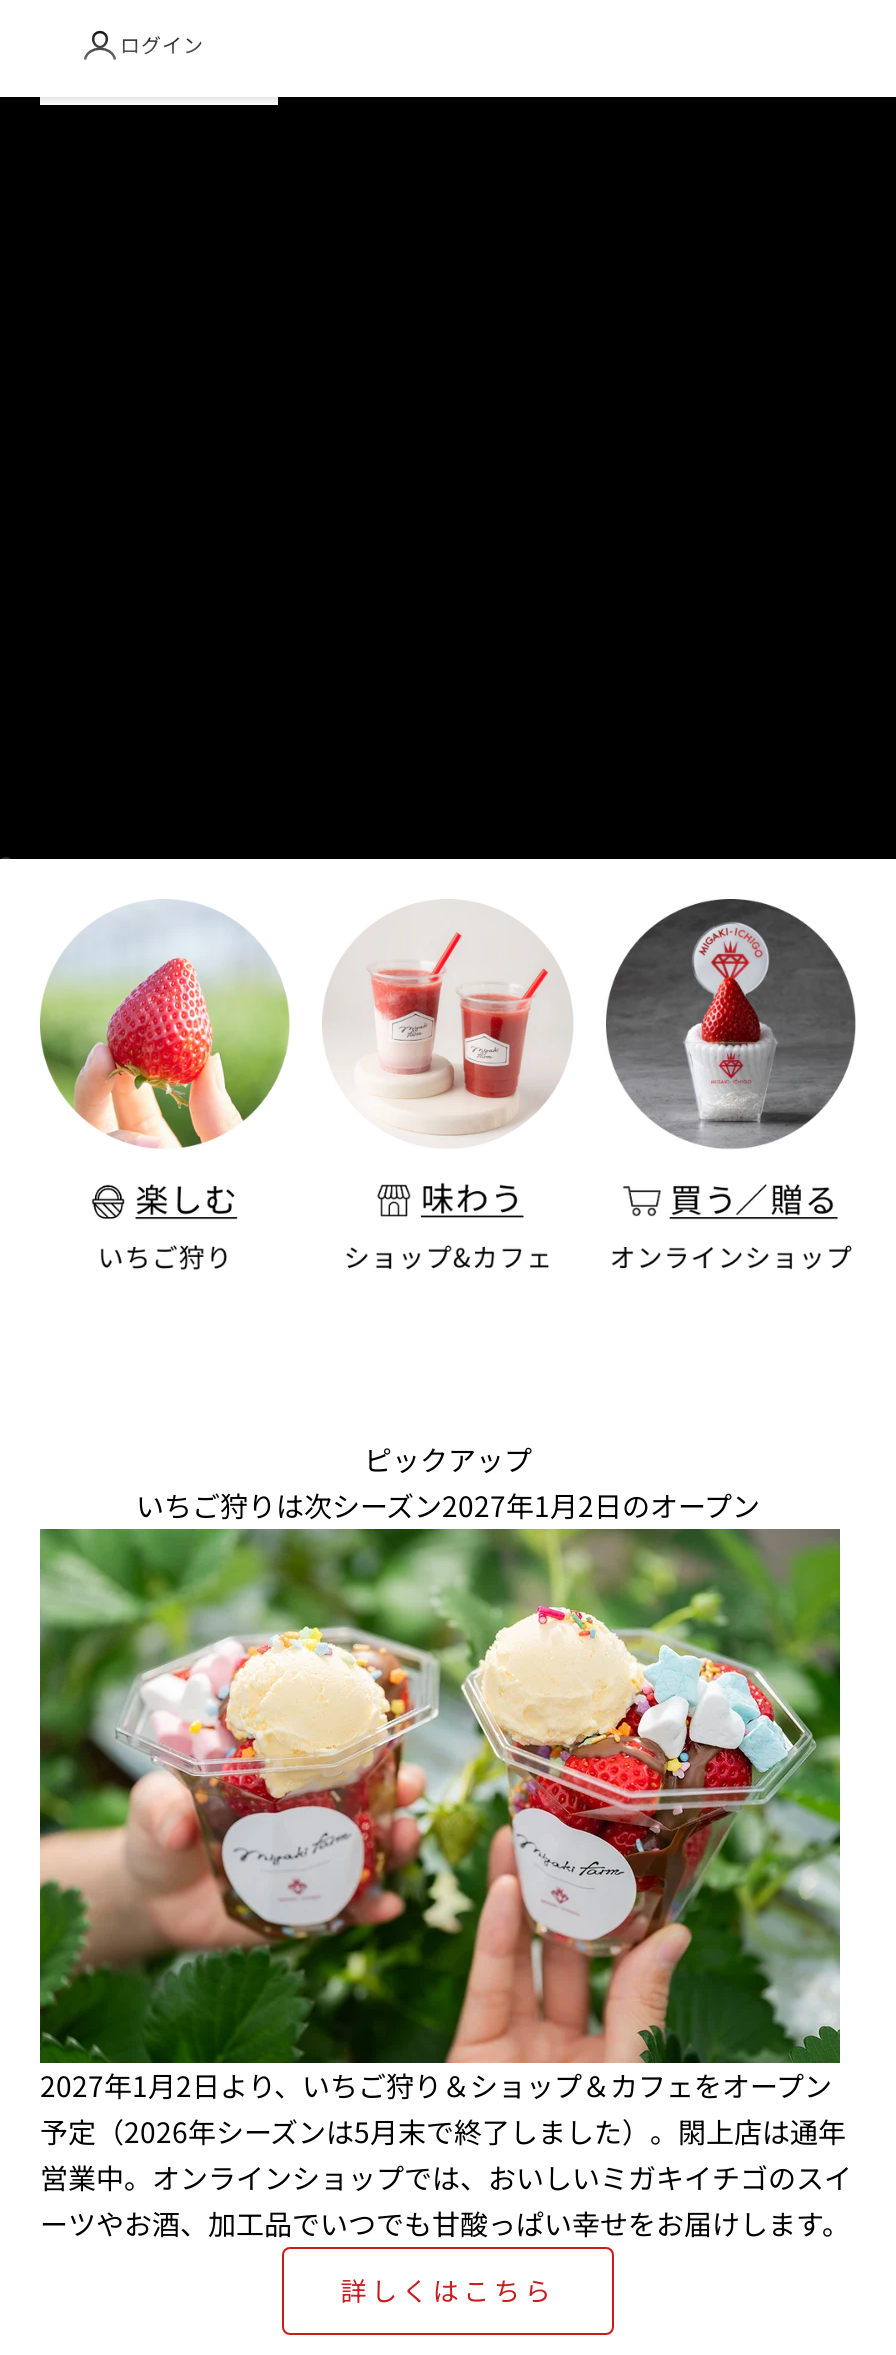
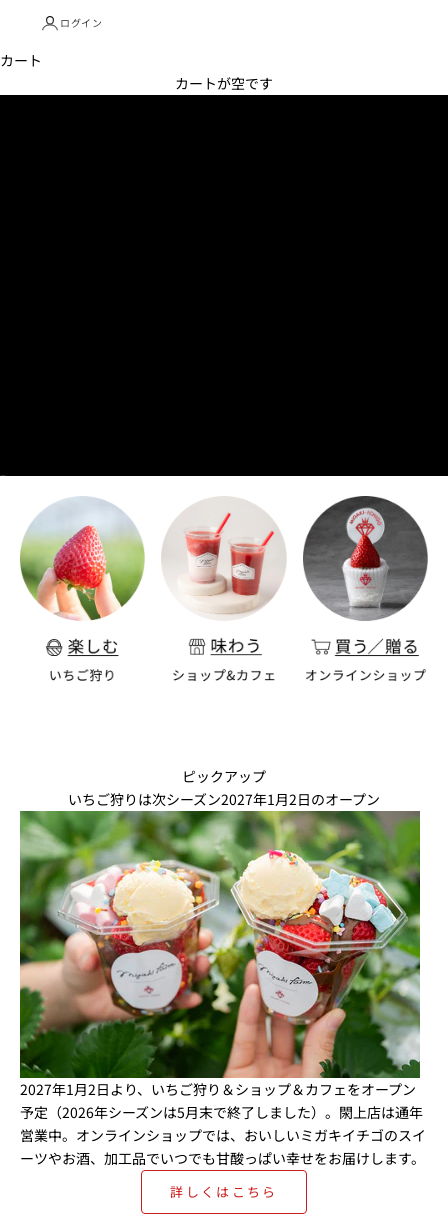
+ カート
+ カートが空です
